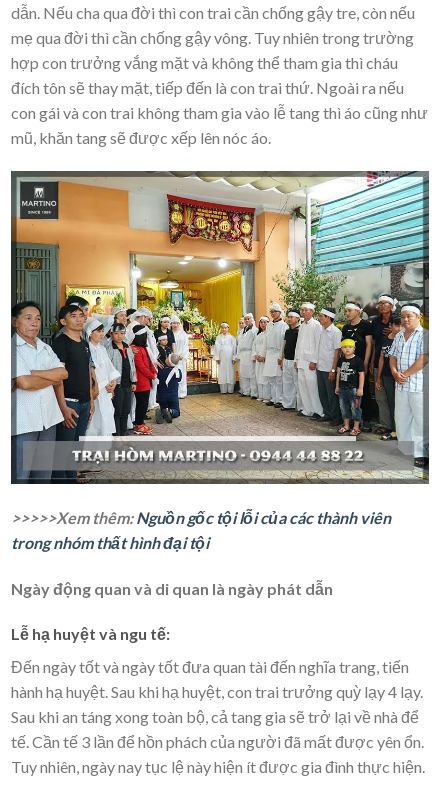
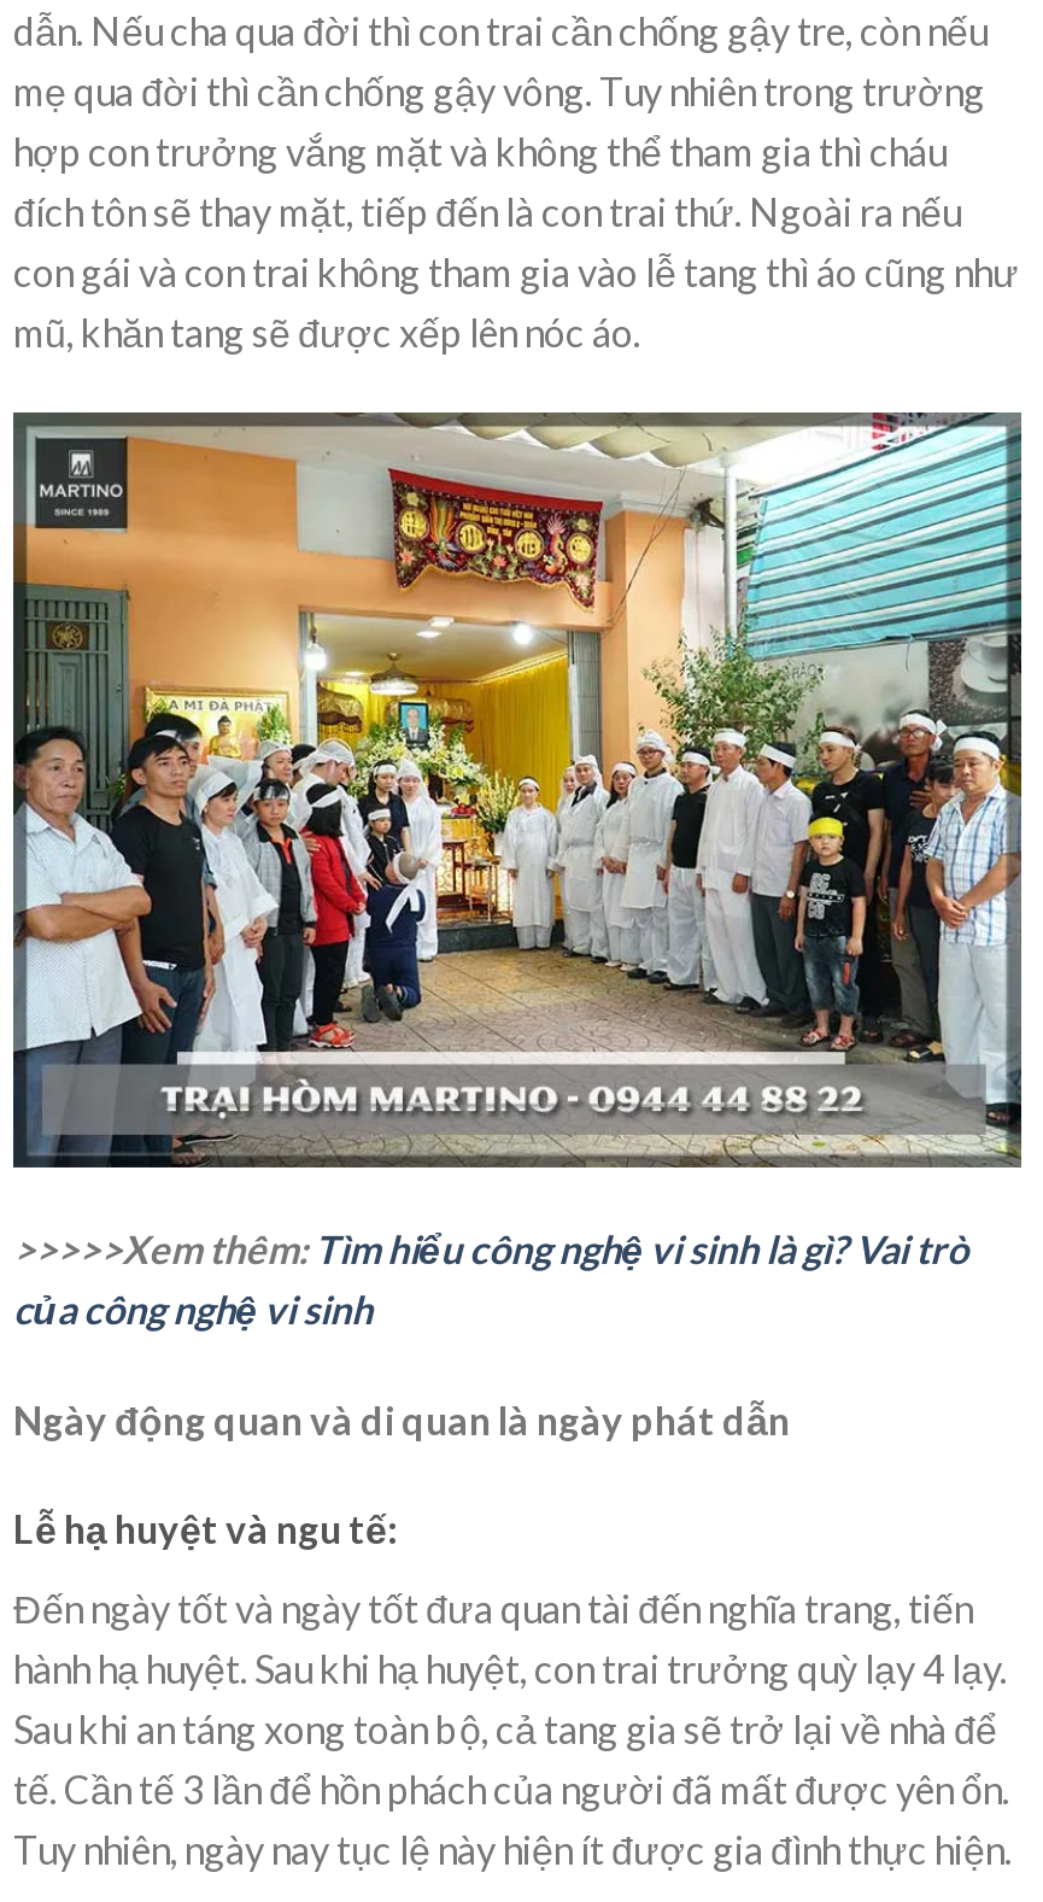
- >>>>>Xem thêm: Nguồn gốc tội lỗi của các thành viên
- trong nhóm thất hình đại tội
+ >>>>>Xem thêm: Tìm hiểu công nghệ vi sinh là gì? Vai trò
+ của công nghệ vi sinh
